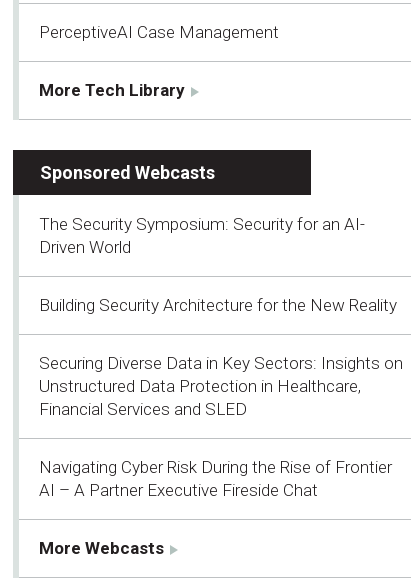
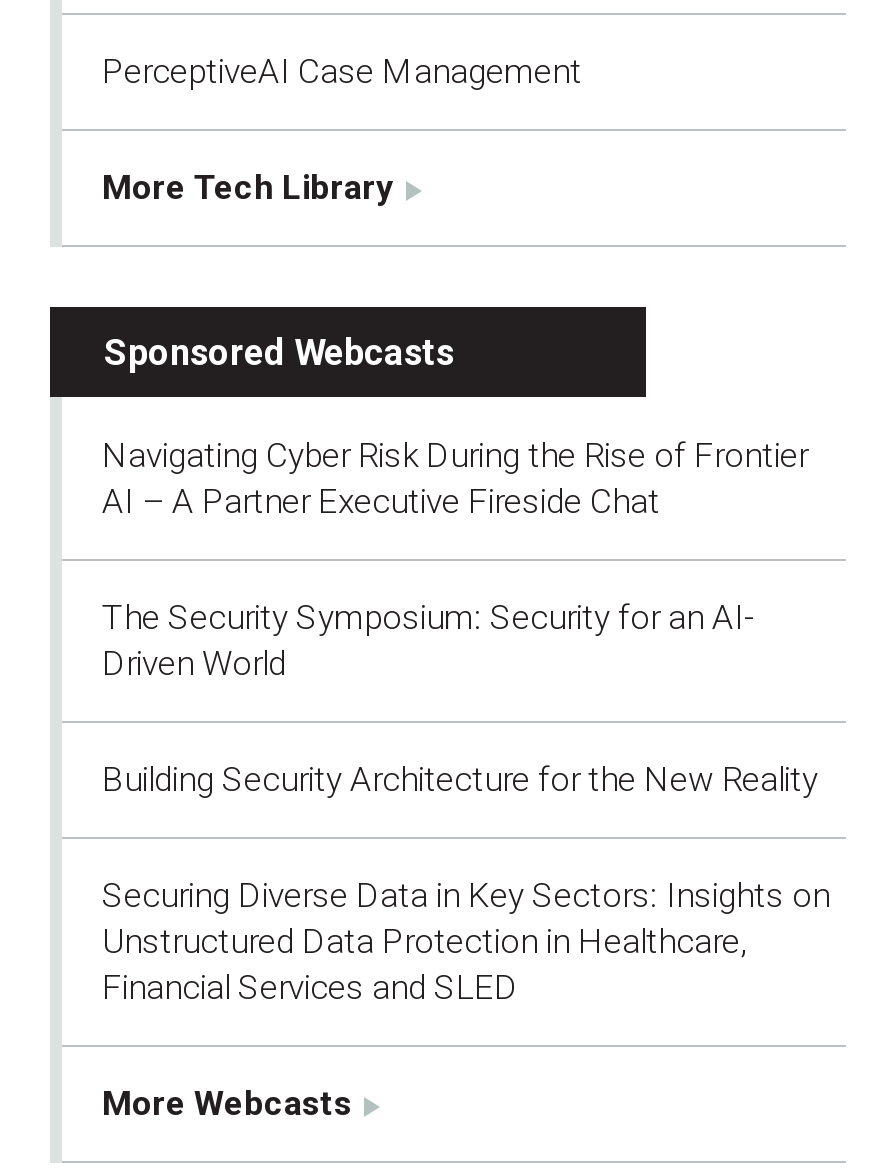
moved down: The Security Symposium: Security for an AI- | Driven World | Building Security Architecture for the New Reality | Securing Diverse Data in Key Sectors: Insights on | Unstructured Data Protection in Healthcare, | Financial Services and SLED

moved up: Navigating Cyber Risk During the Rise of Frontier | AI – A Partner Executive Fireside Chat
